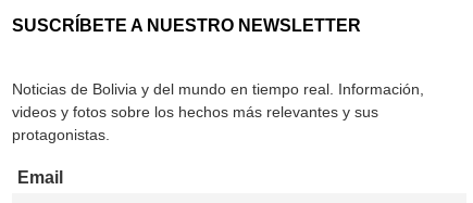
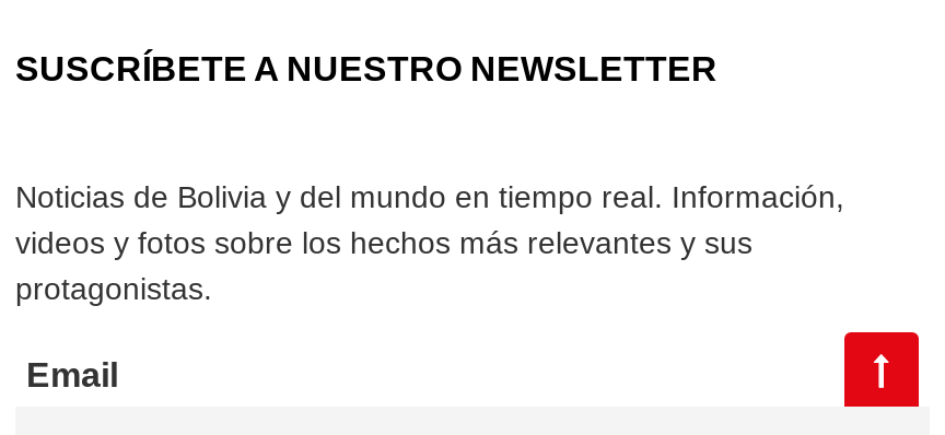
+ [image]
